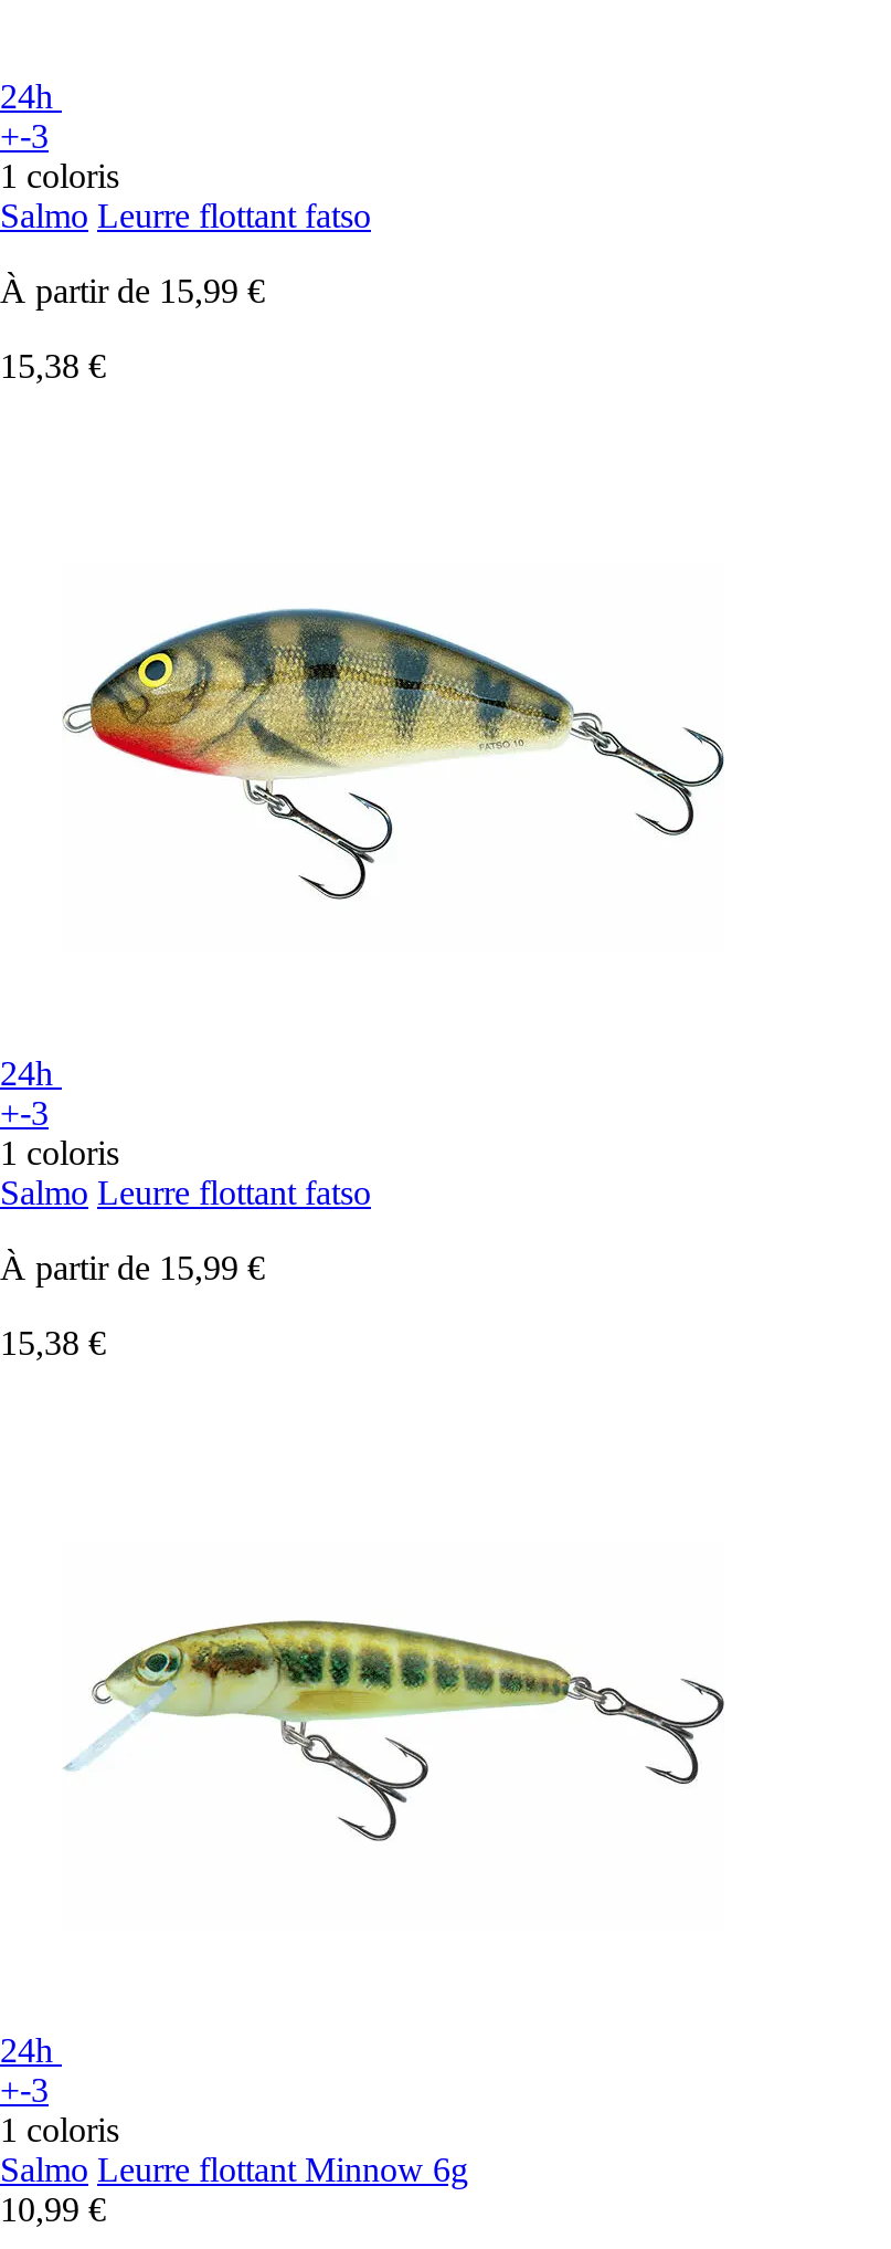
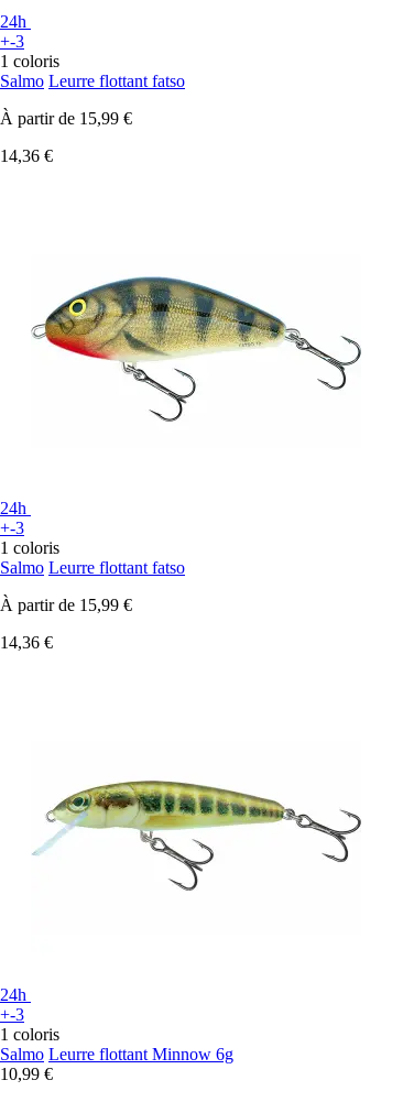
- 15,38 €
+ 14,36 €

- 15,38 €
+ 14,36 €
